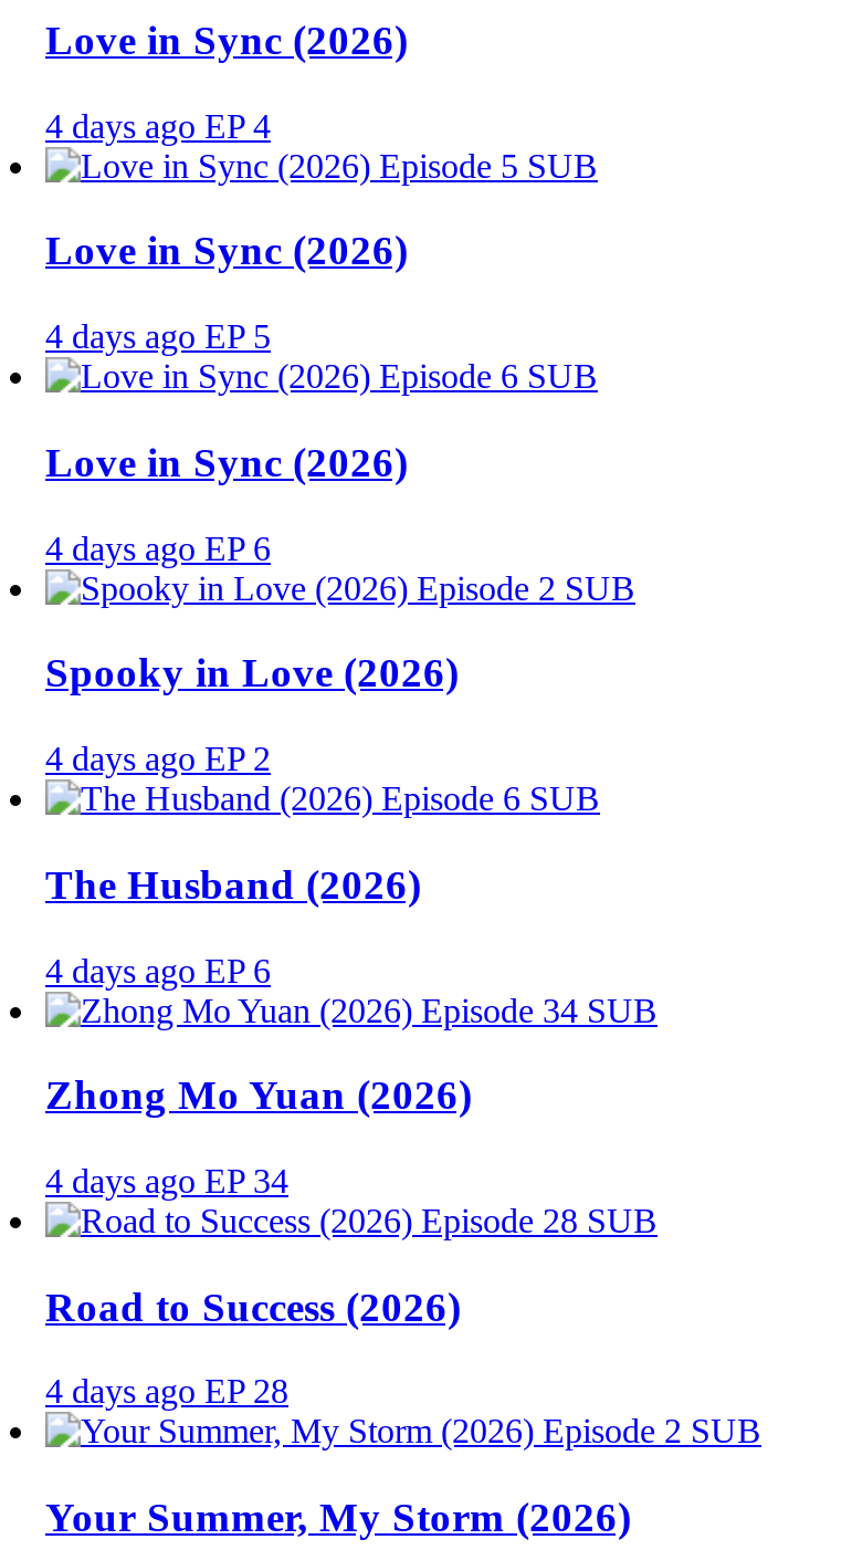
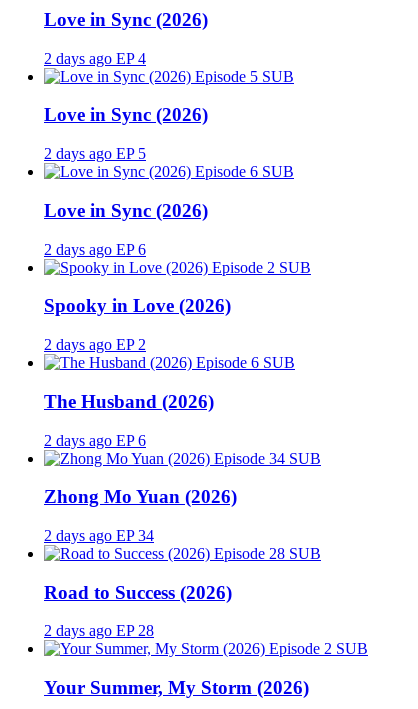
- 4 days ago EP 4
+ 2 days ago EP 4

- 4 days ago EP 5
+ 2 days ago EP 5

- 4 days ago EP 6
+ 2 days ago EP 6

- 4 days ago EP 2
+ 2 days ago EP 2

- 4 days ago EP 6
+ 2 days ago EP 6

- 4 days ago EP 34
+ 2 days ago EP 34

- 4 days ago EP 28
+ 2 days ago EP 28
